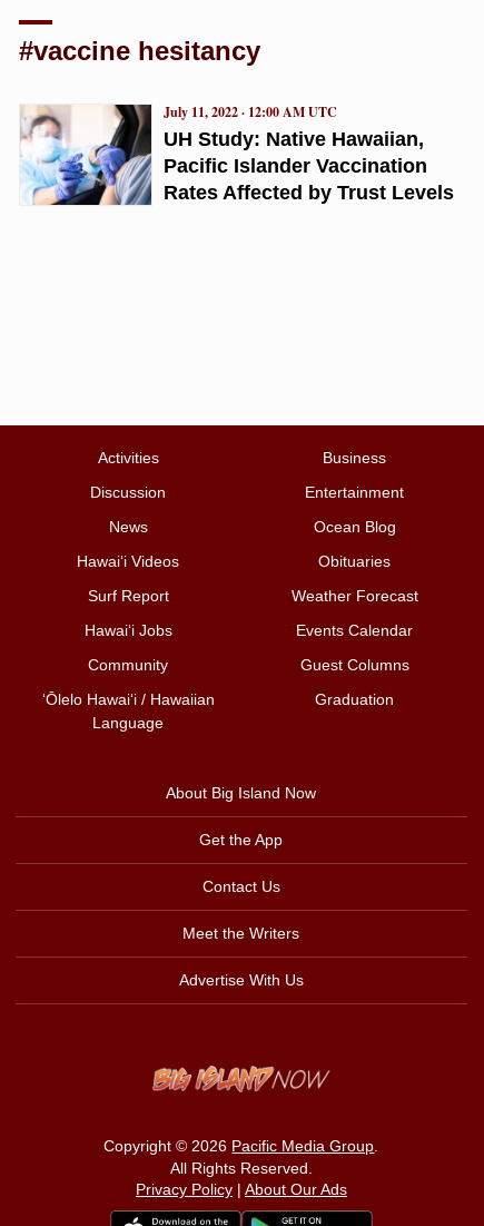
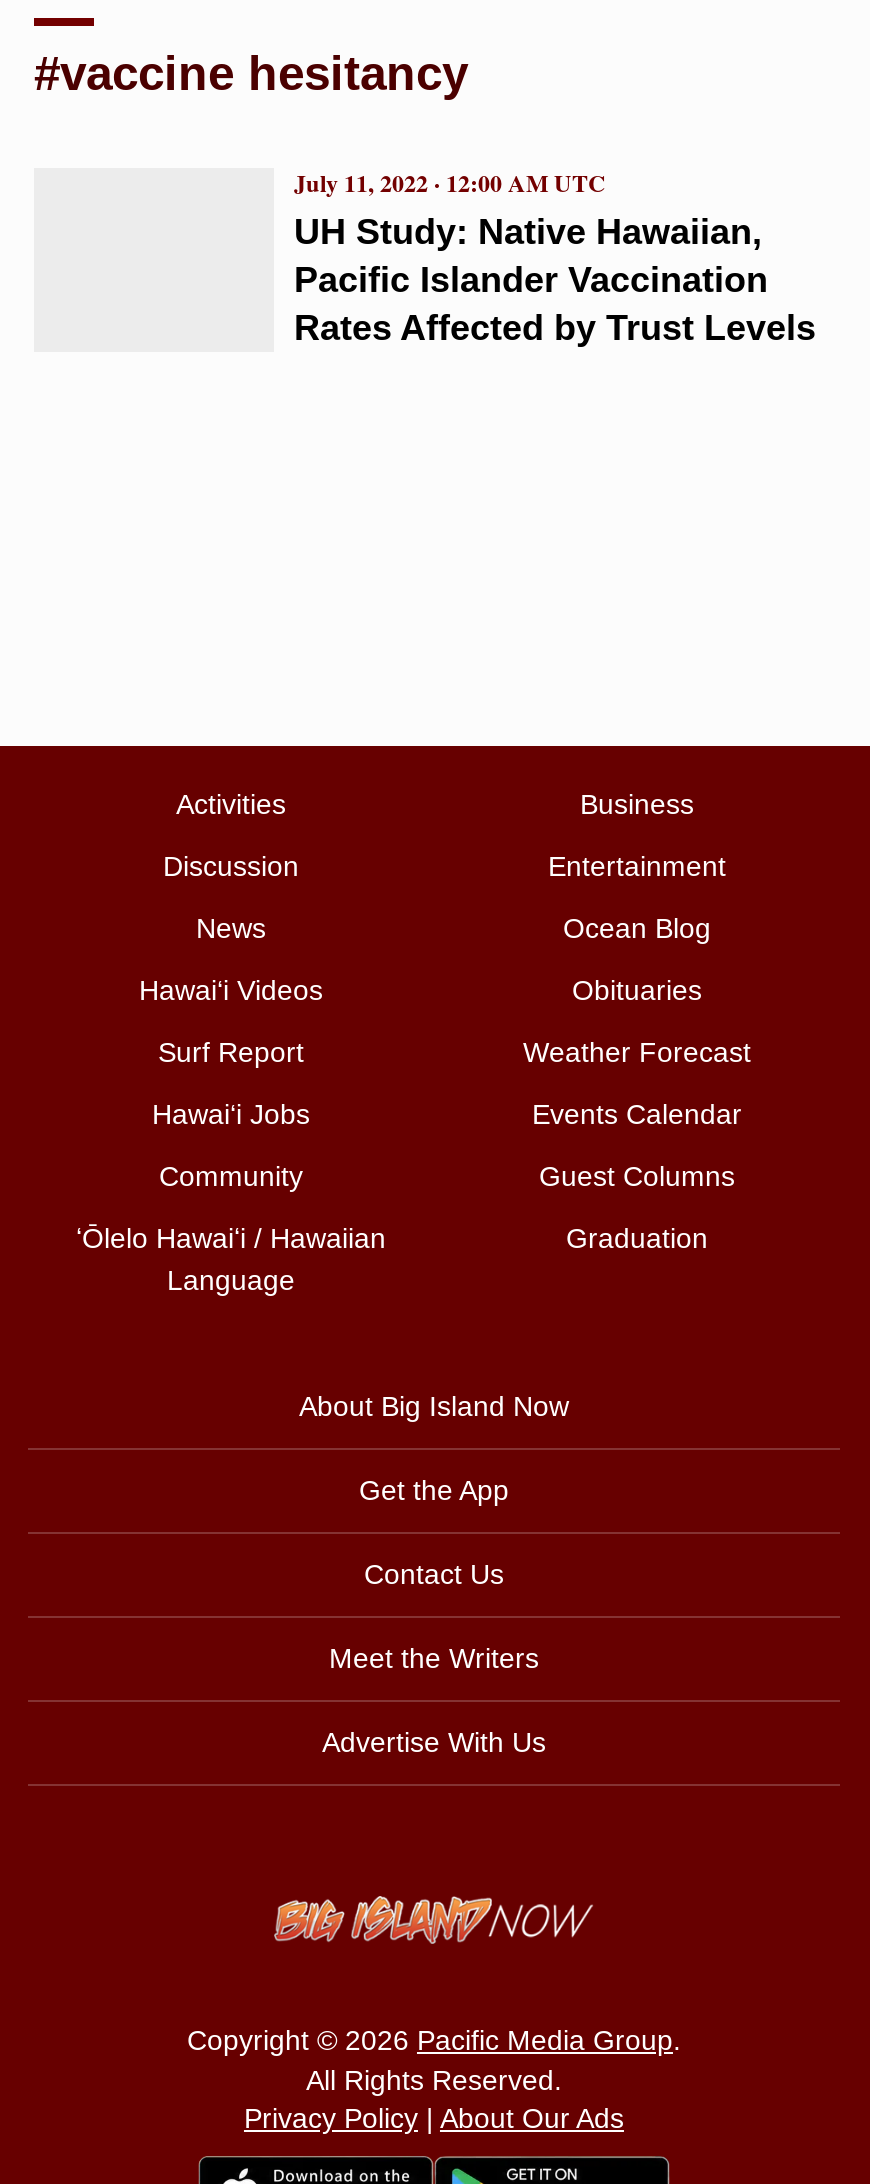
- [image]
